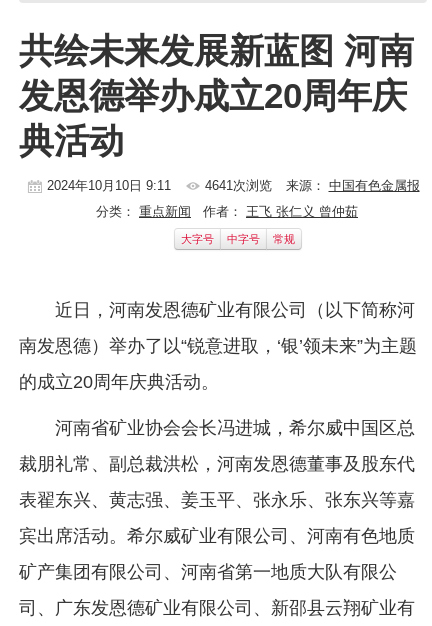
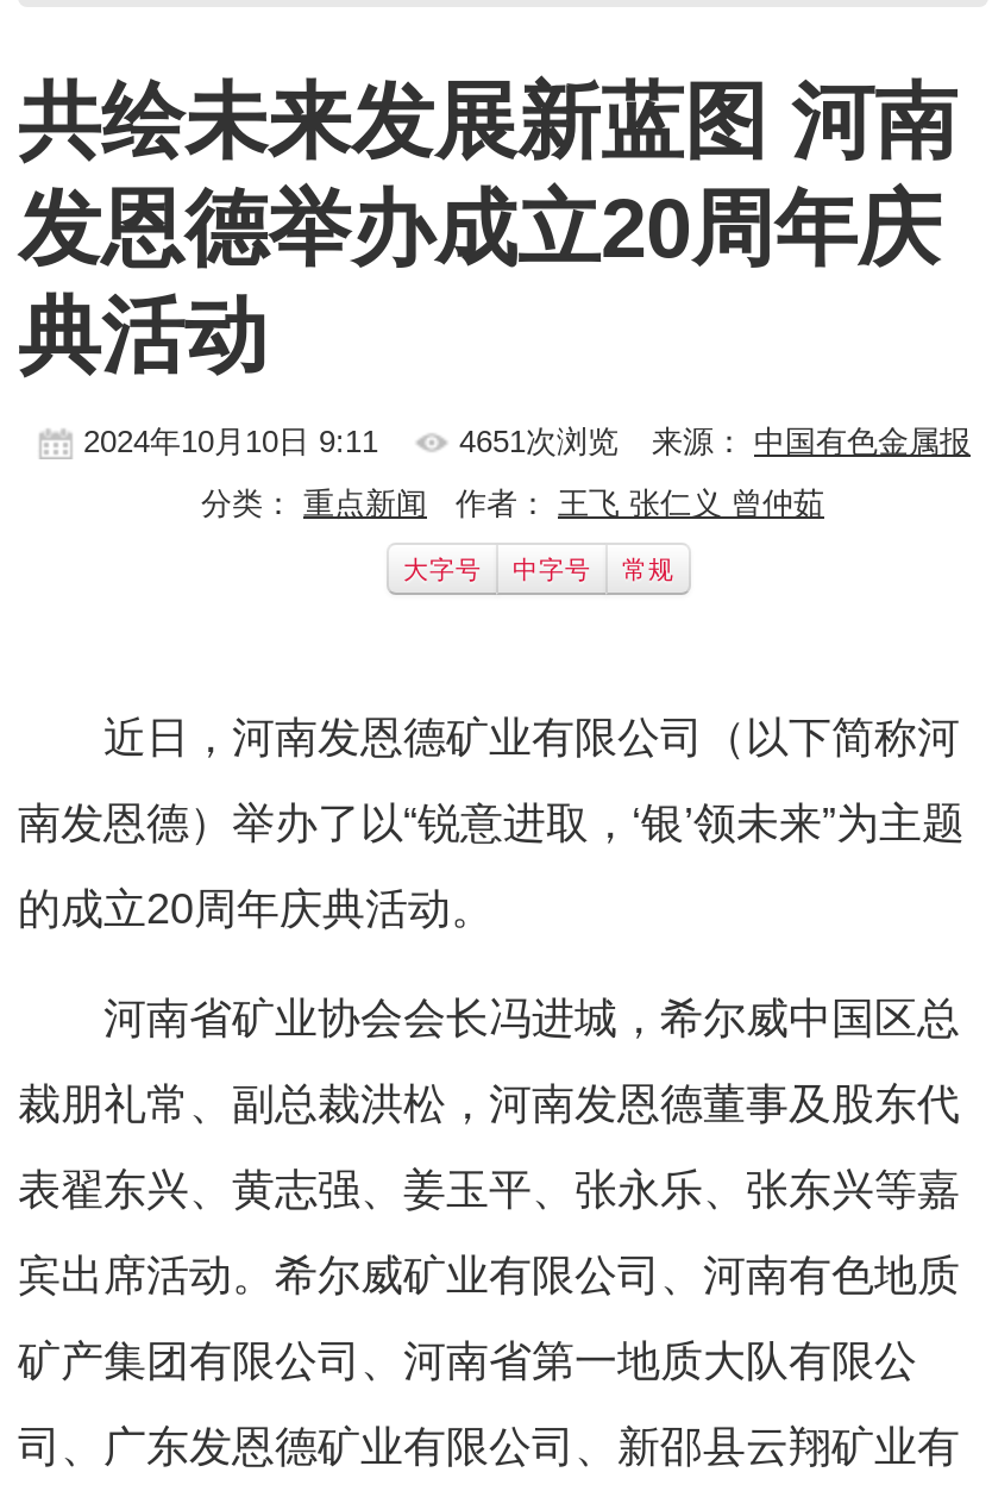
- 4641次浏览
+ 4651次浏览
